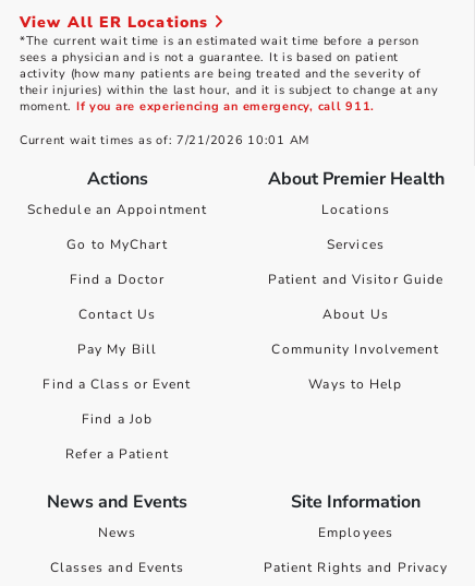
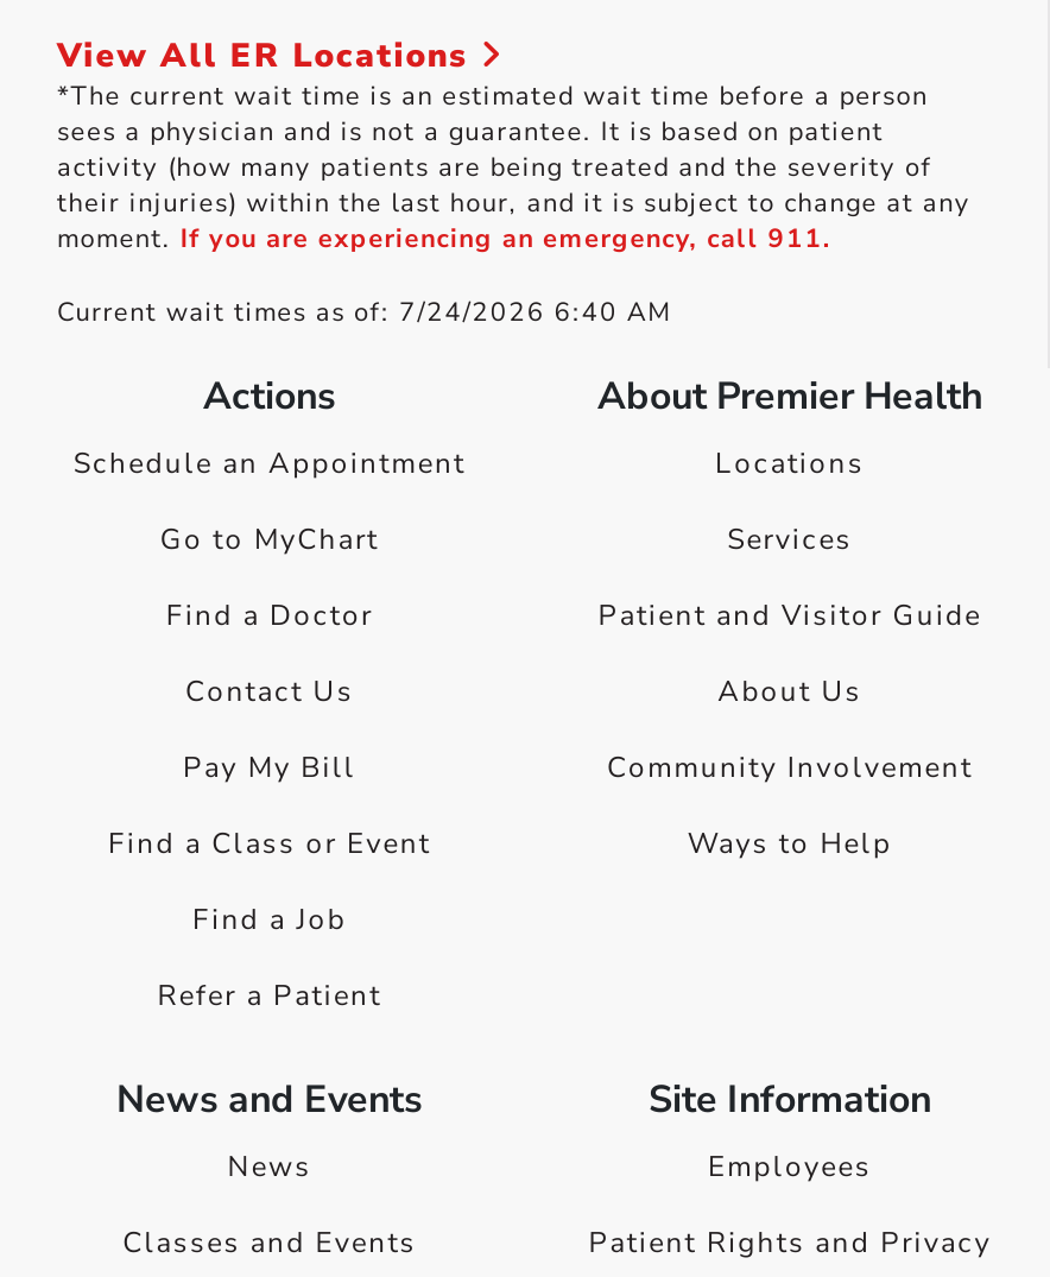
- Current wait times as of: 7/21/2026 10:01 AM
+ Current wait times as of: 7/24/2026 6:40 AM
